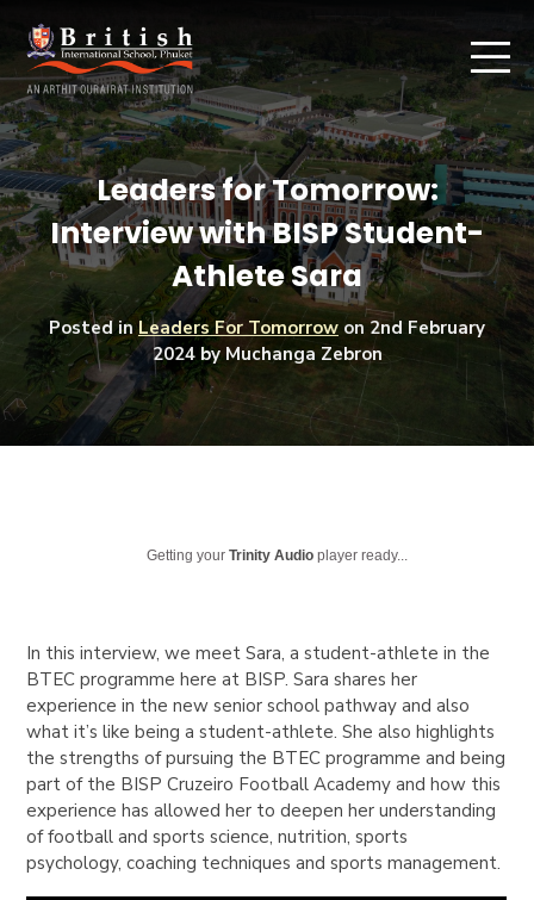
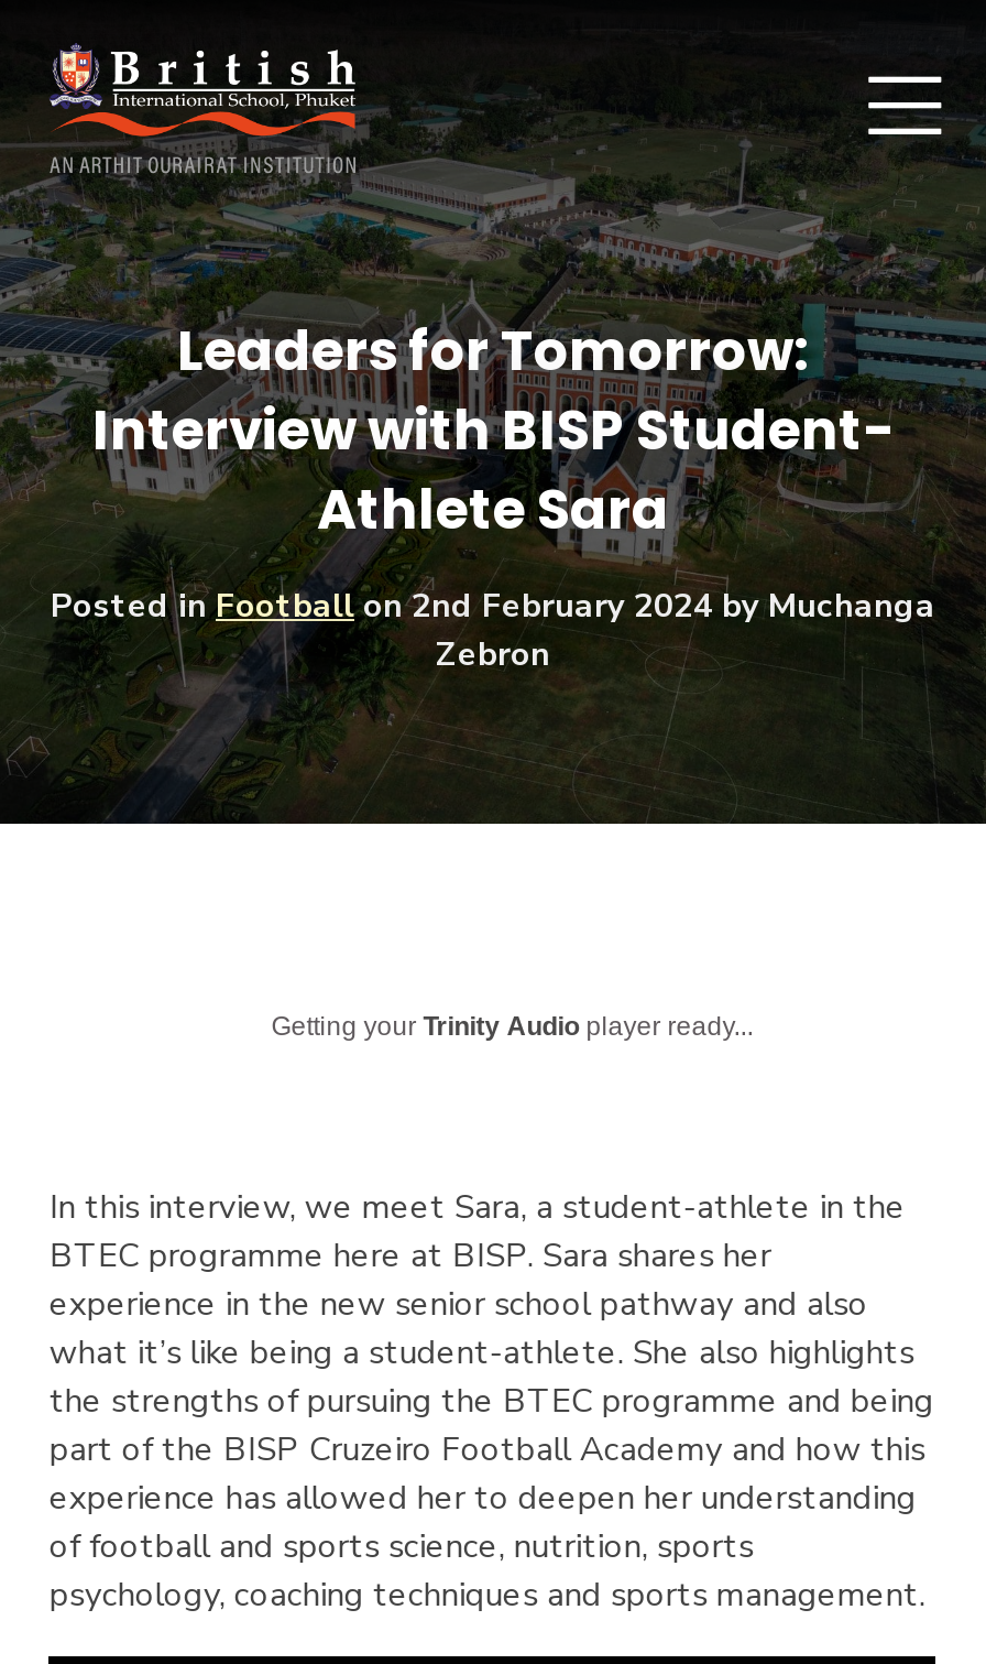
- Posted in Leaders For Tomorrow on 2nd February
- 2024 by Muchanga Zebron
+ Posted in Football on 2nd February 2024 by Muchanga
+ Zebron
